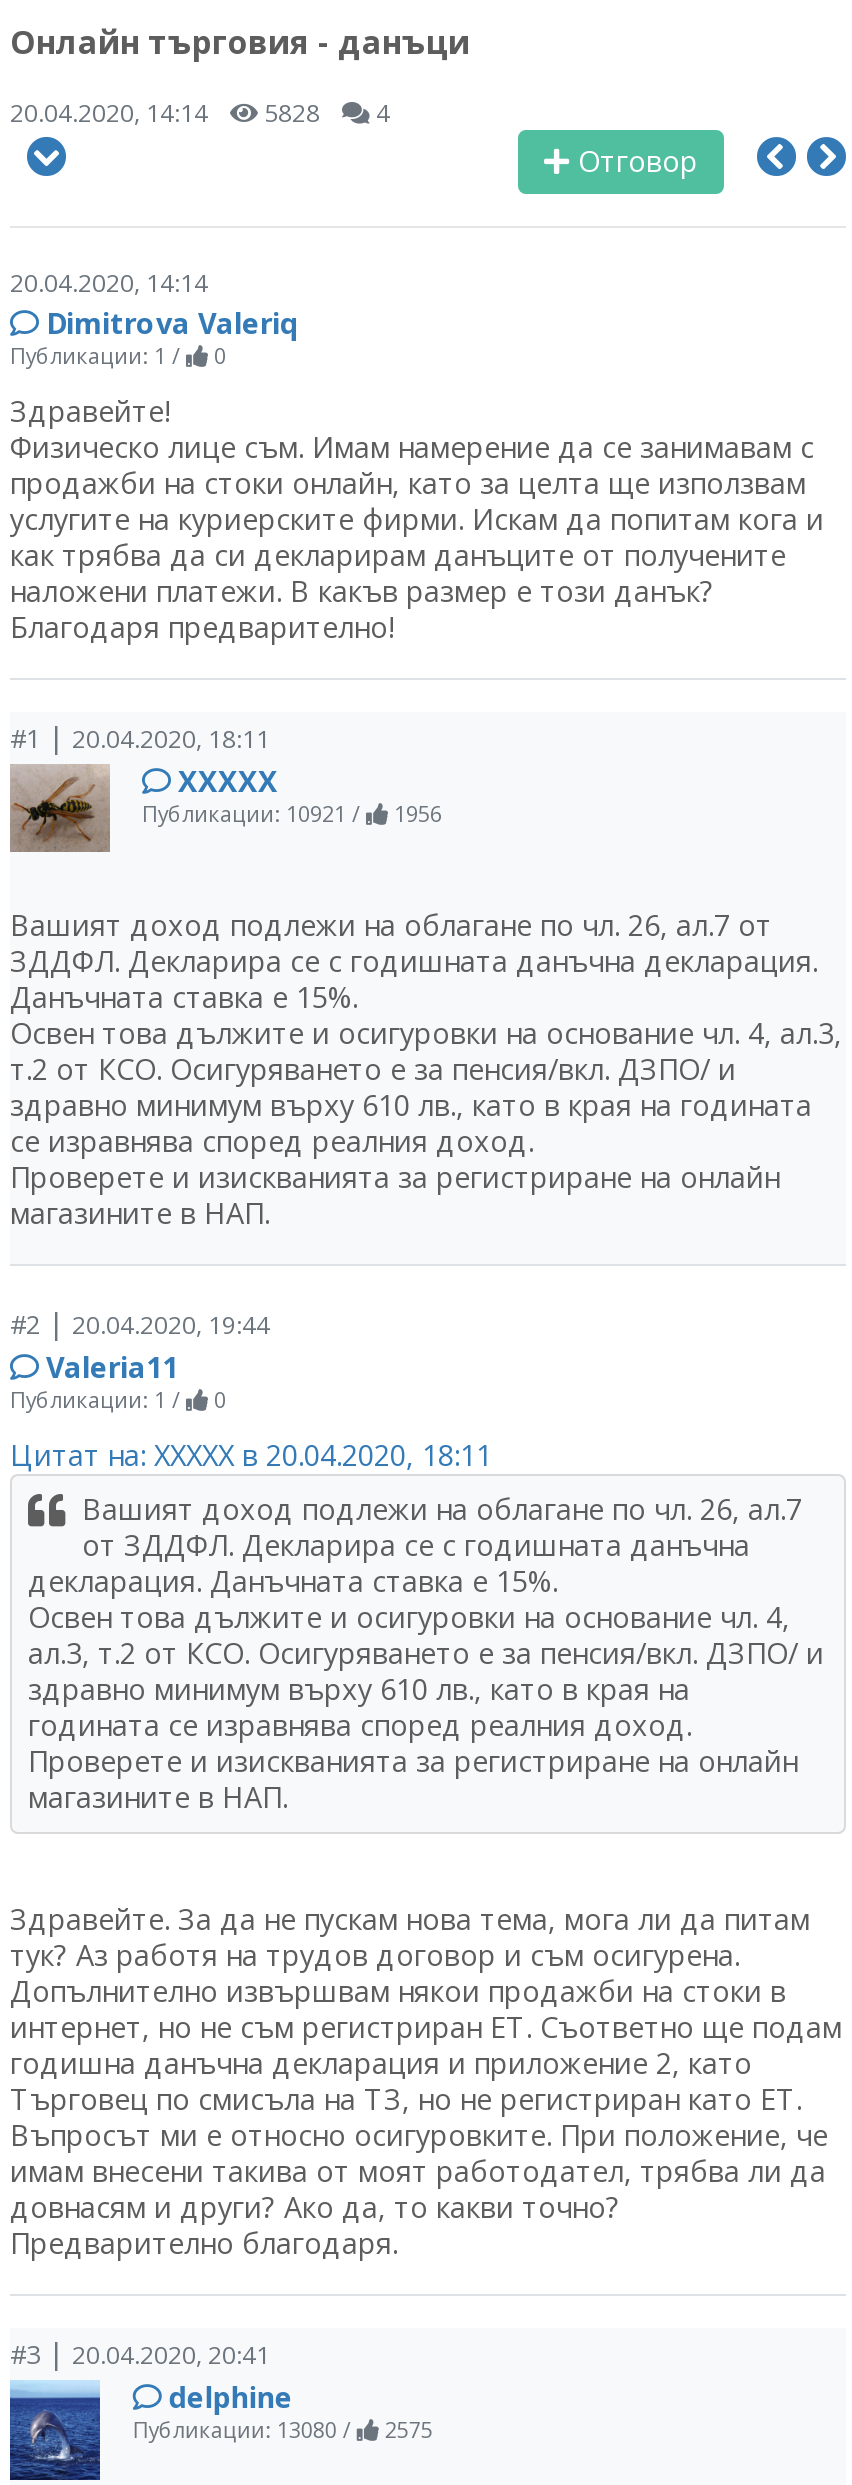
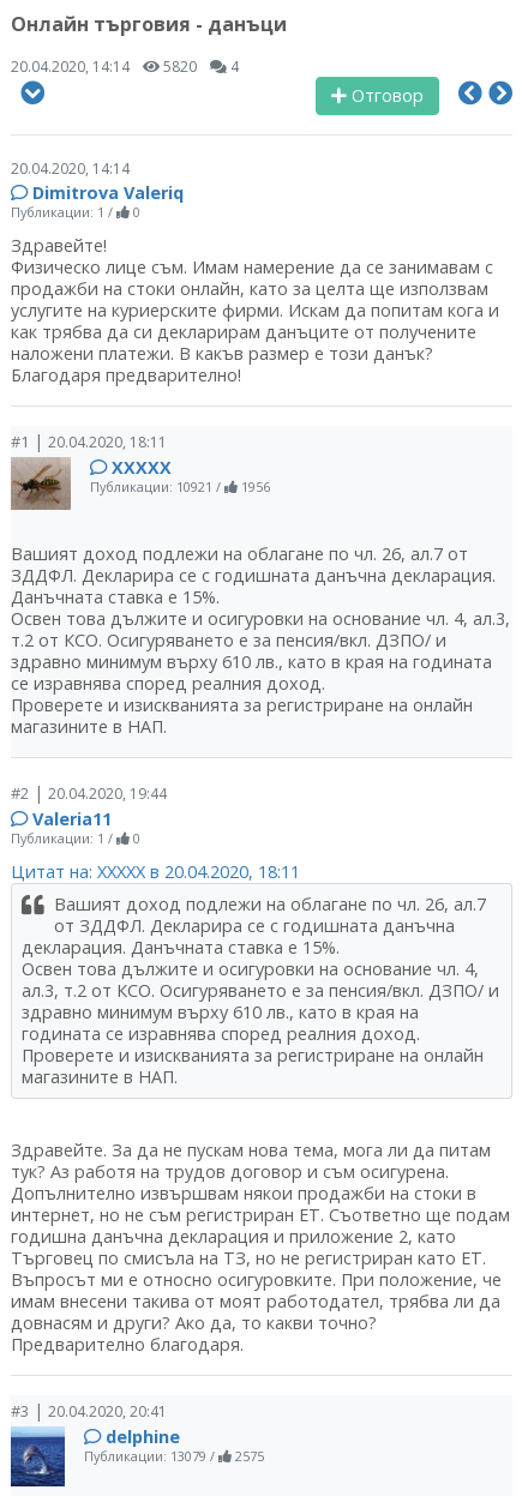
- 20.04.2020, 14:14 5828 4
+ 20.04.2020, 14:14 5820 4

- Публикации: 13080 / 2575
+ Публикации: 13079 / 2575
